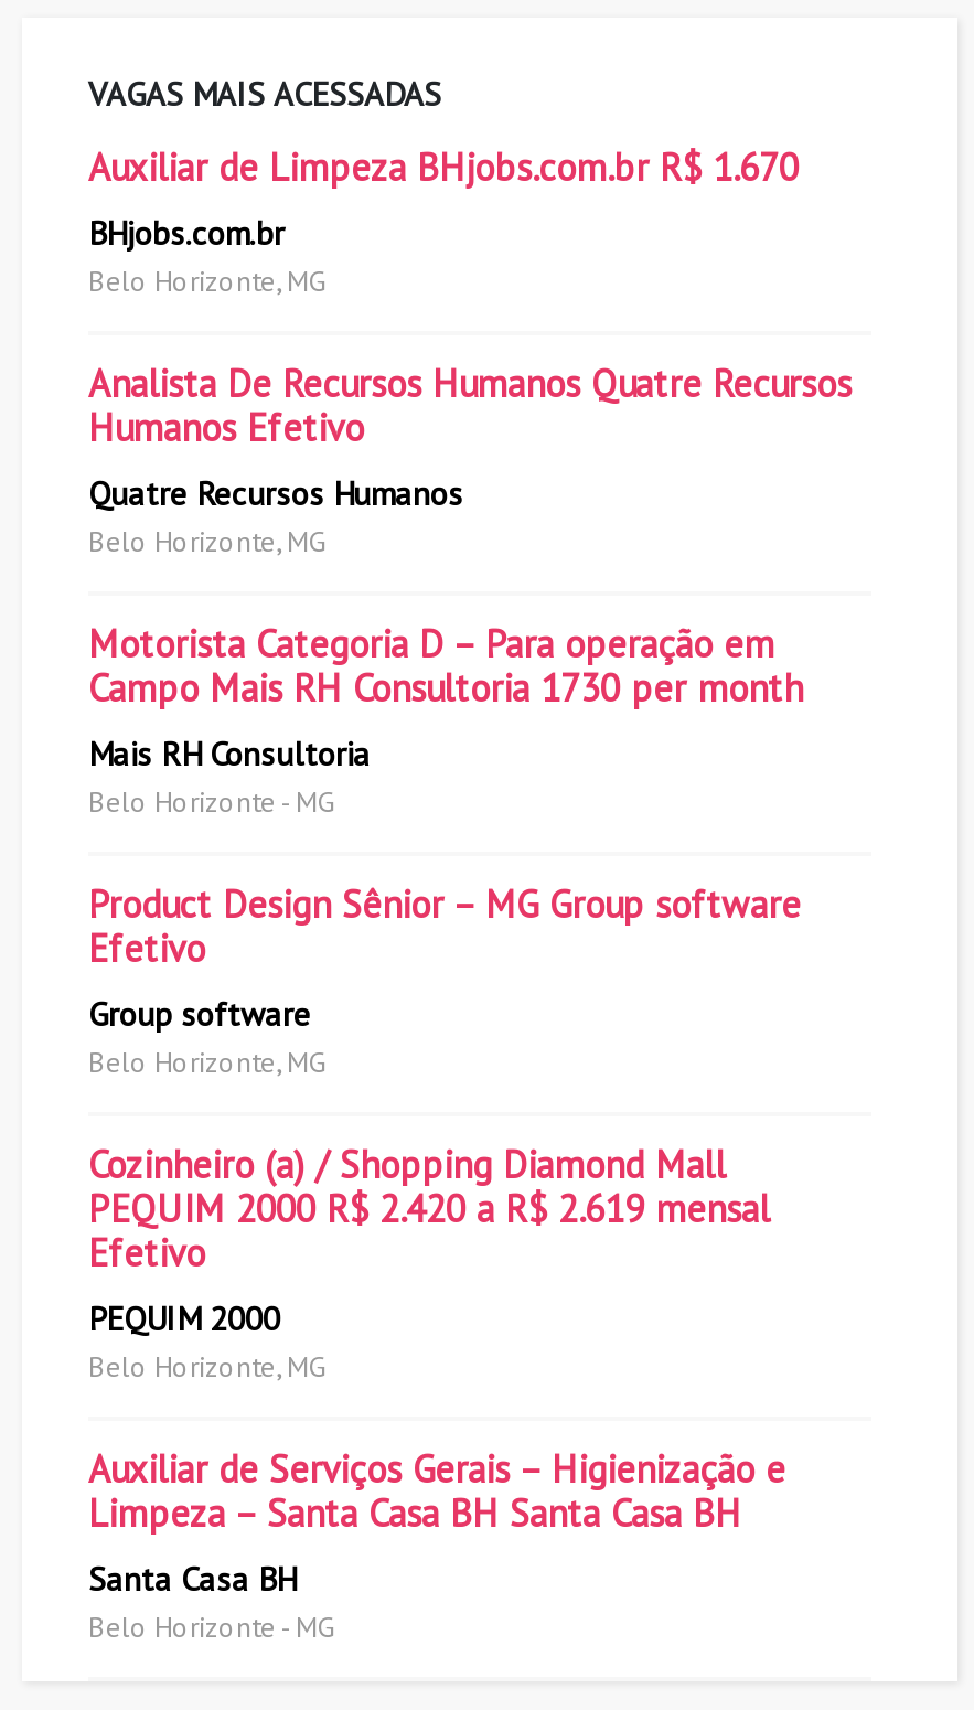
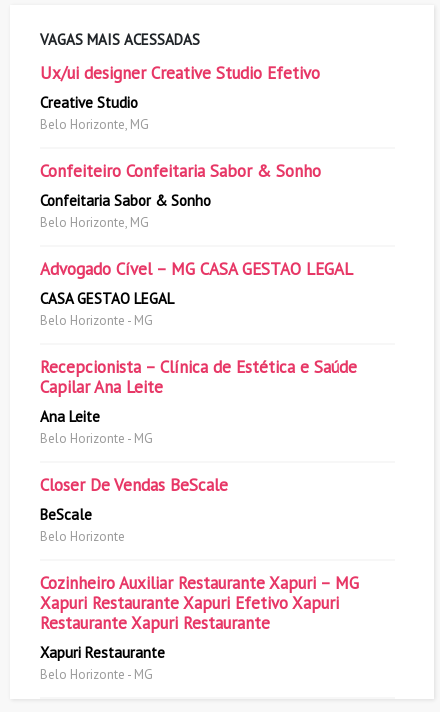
- Auxiliar de Limpeza BHjobs.com.br R$ 1.670
- BHjobs.com.br
+ Ux/ui designer Creative Studio Efetivo
+ Creative Studio

- Analista De Recursos Humanos Quatre Recursos
- Humanos Efetivo
- Quatre Recursos Humanos
+ Confeiteiro Confeitaria Sabor & Sonho
+ Confeitaria Sabor & Sonho

- Motorista Categoria D – Para operação em
- Campo Mais RH Consultoria 1730 per month
- Mais RH Consultoria
+ Advogado Cível – MG CASA GESTAO LEGAL
+ CASA GESTAO LEGAL

- Product Design Sênior – MG Group software
- Efetivo
- Group software
- Belo Horizonte, MG
+ Recepcionista – Clínica de Estética e Saúde
+ Capilar Ana Leite
+ Ana Leite
+ Belo Horizonte - MG

- Cozinheiro (a) / Shopping Diamond Mall
- PEQUIM 2000 R$ 2.420 a R$ 2.619 mensal
- Efetivo
- PEQUIM 2000
- Belo Horizonte, MG
+ Closer De Vendas BeScale
+ BeScale
+ Belo Horizonte

- Auxiliar de Serviços Gerais – Higienização e
- Limpeza – Santa Casa BH Santa Casa BH
- Santa Casa BH
+ Cozinheiro Auxiliar Restaurante Xapuri – MG
+ Xapuri Restaurante Xapuri Efetivo Xapuri
+ Restaurante Xapuri Restaurante
+ Xapuri Restaurante
